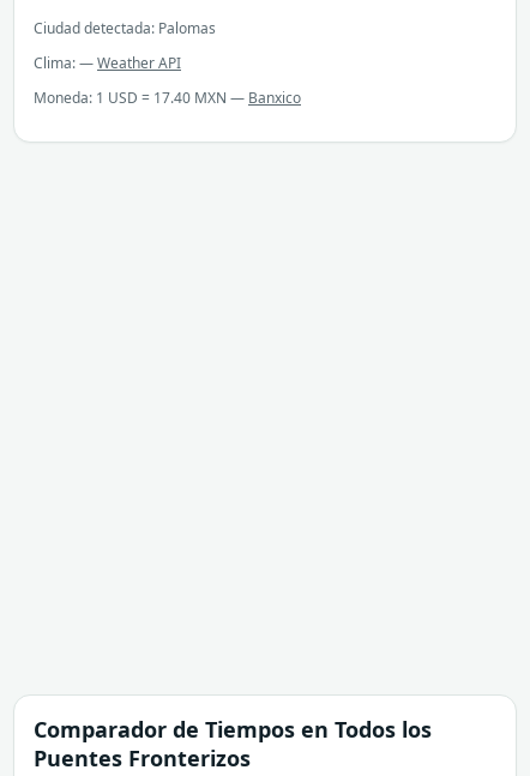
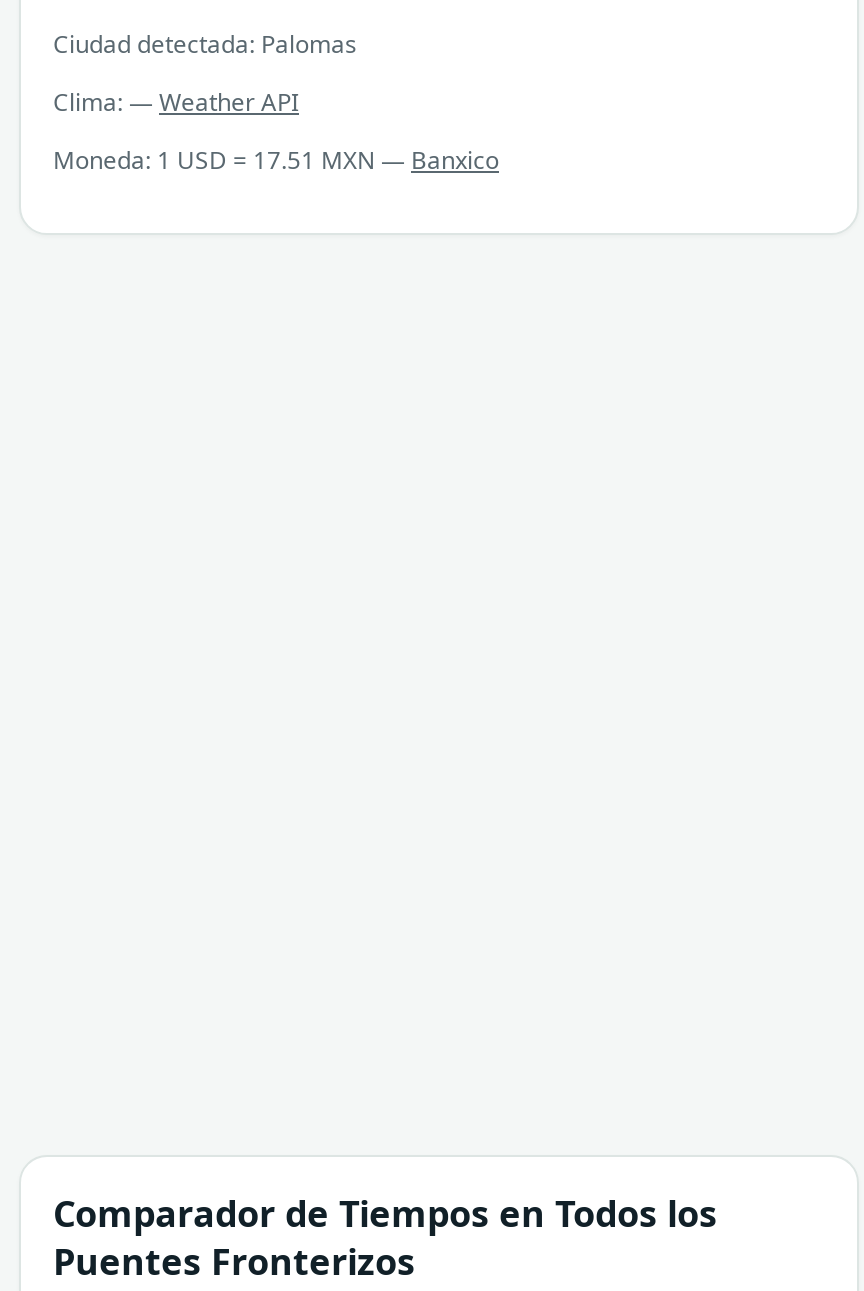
- Moneda: 1 USD = 17.40 MXN — Banxico
+ Moneda: 1 USD = 17.51 MXN — Banxico
